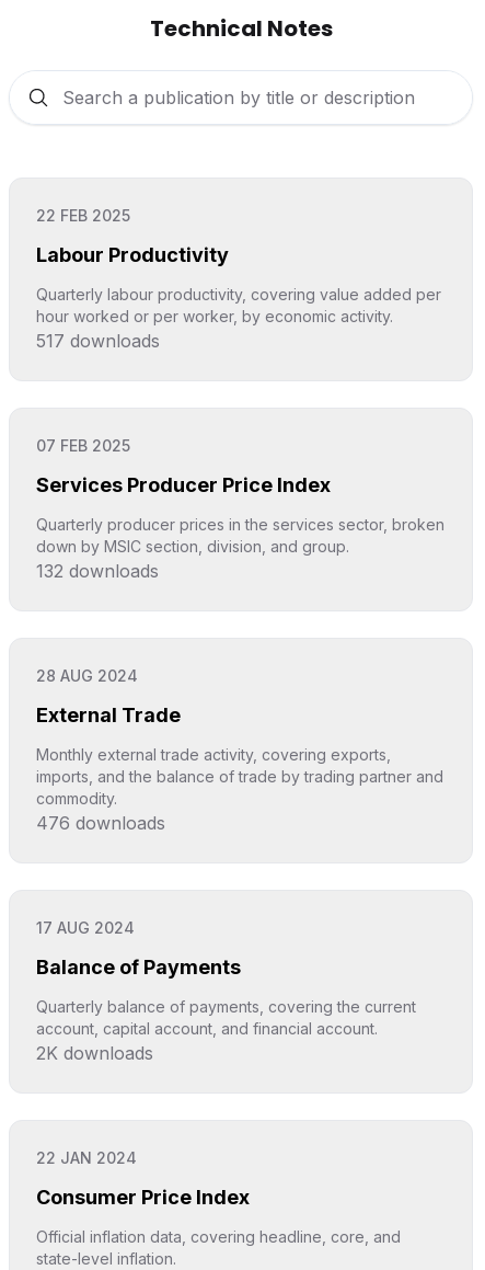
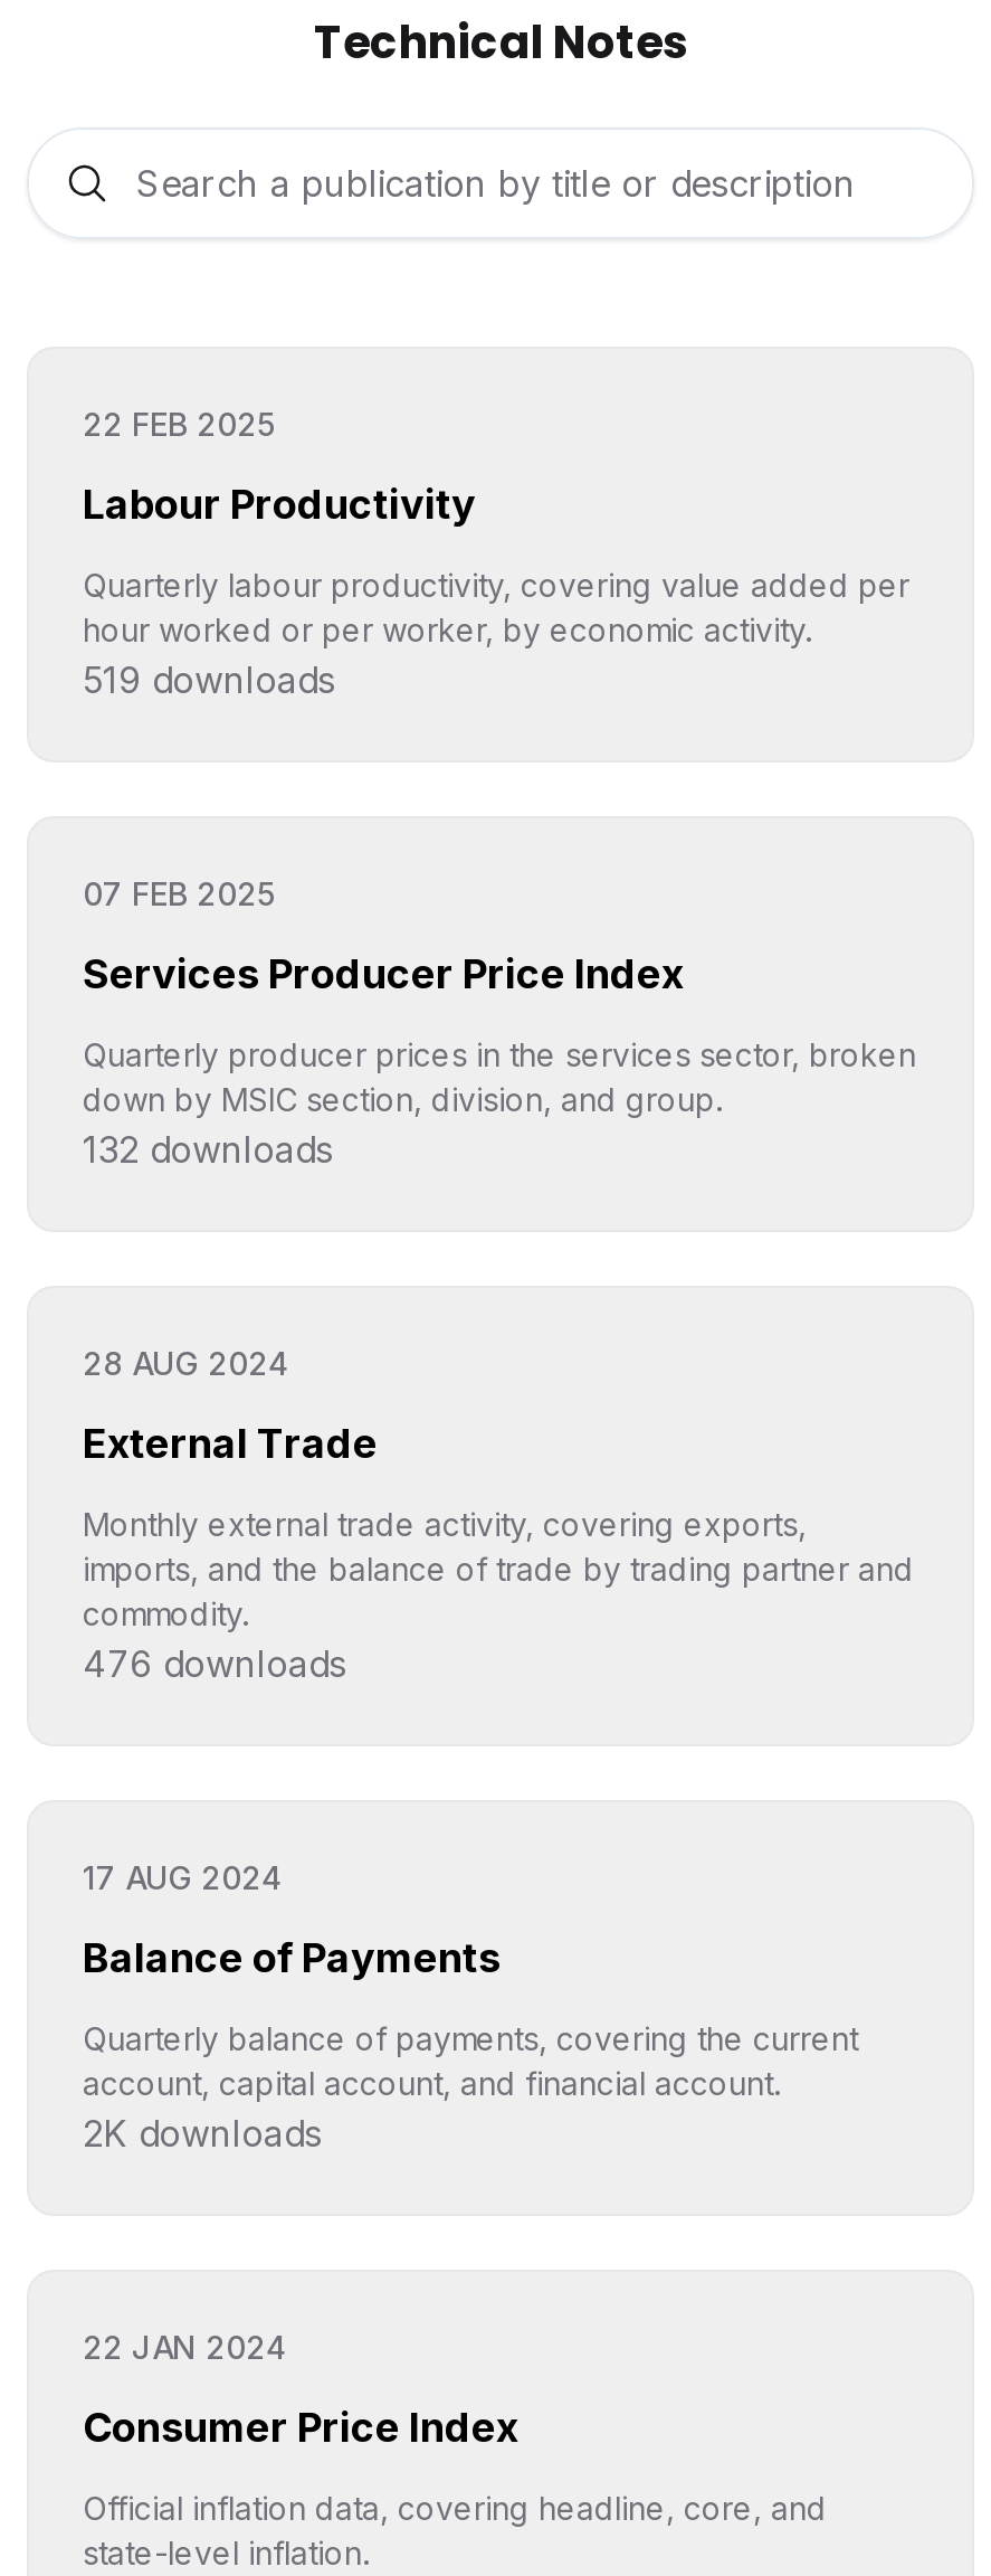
- 517 downloads
+ 519 downloads
